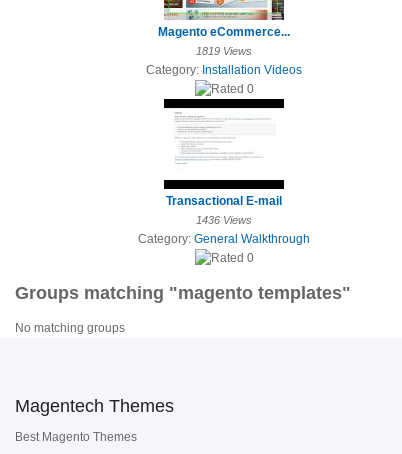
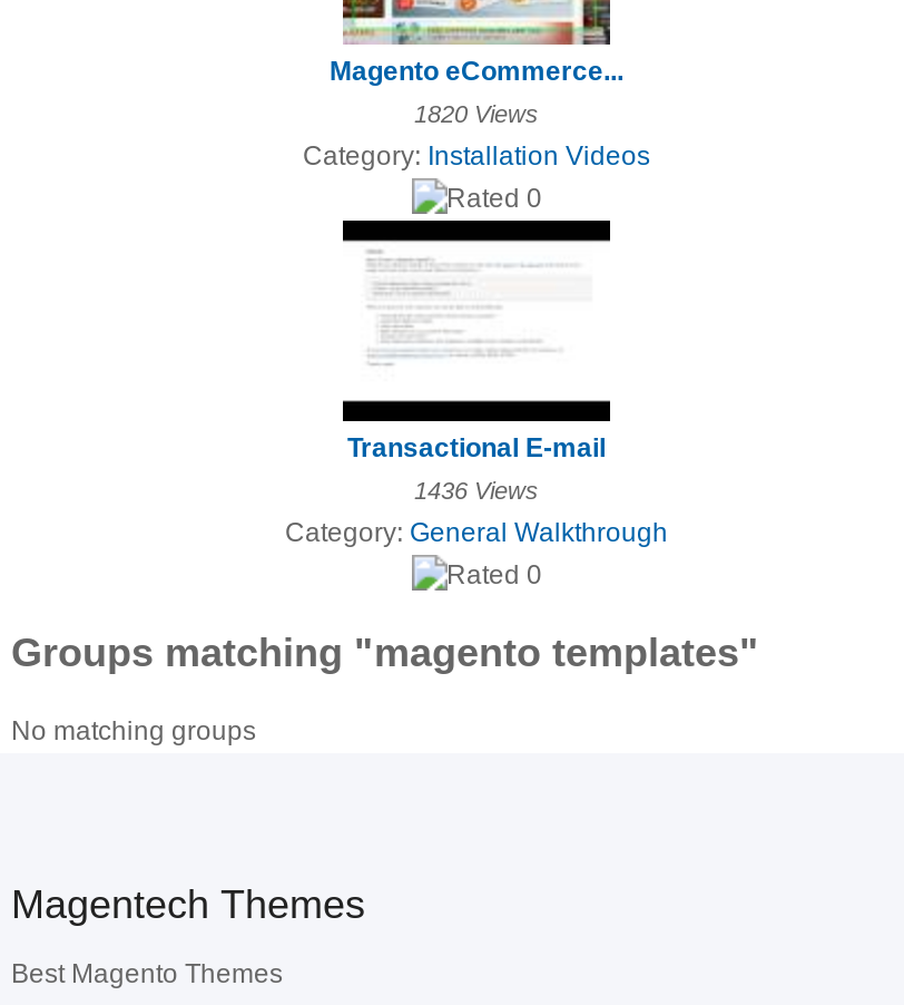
- 1819 Views
+ 1820 Views
